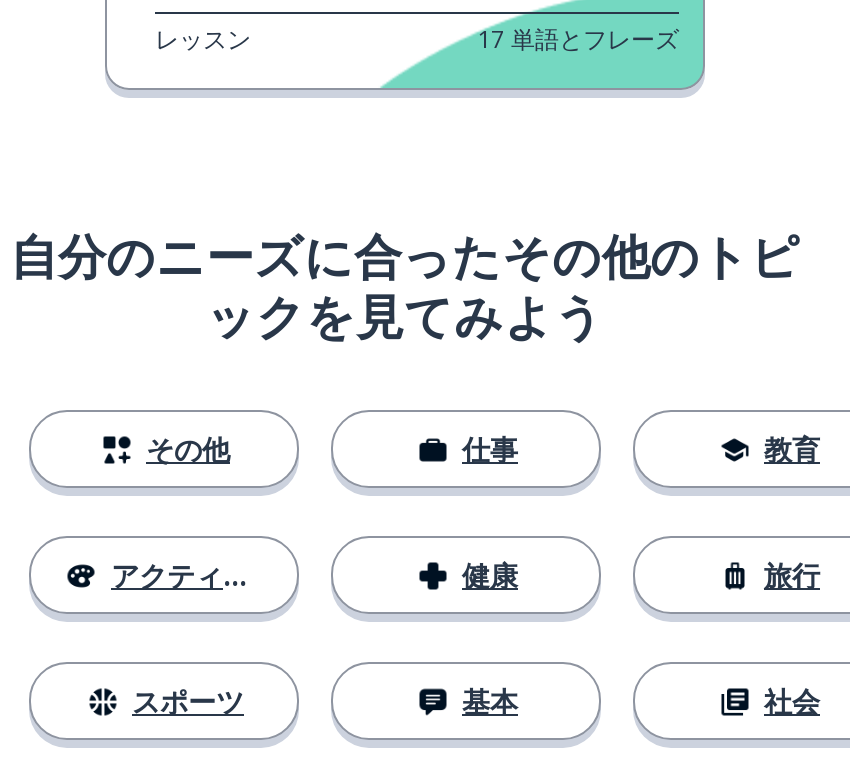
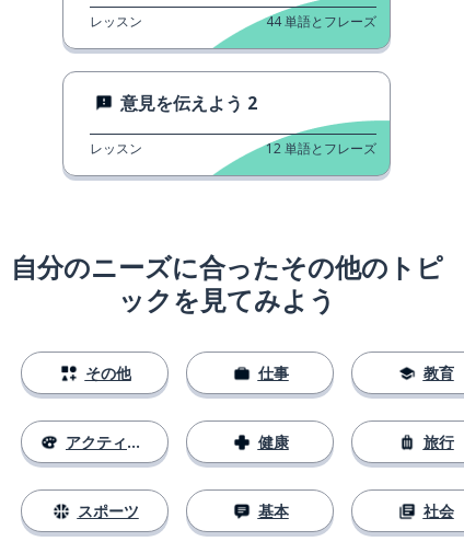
- 17 単語とフレーズ
+ 44 単語とフレーズ
+ 意見を伝えよう 2
+ レッスン
+ 12 単語とフレーズ
